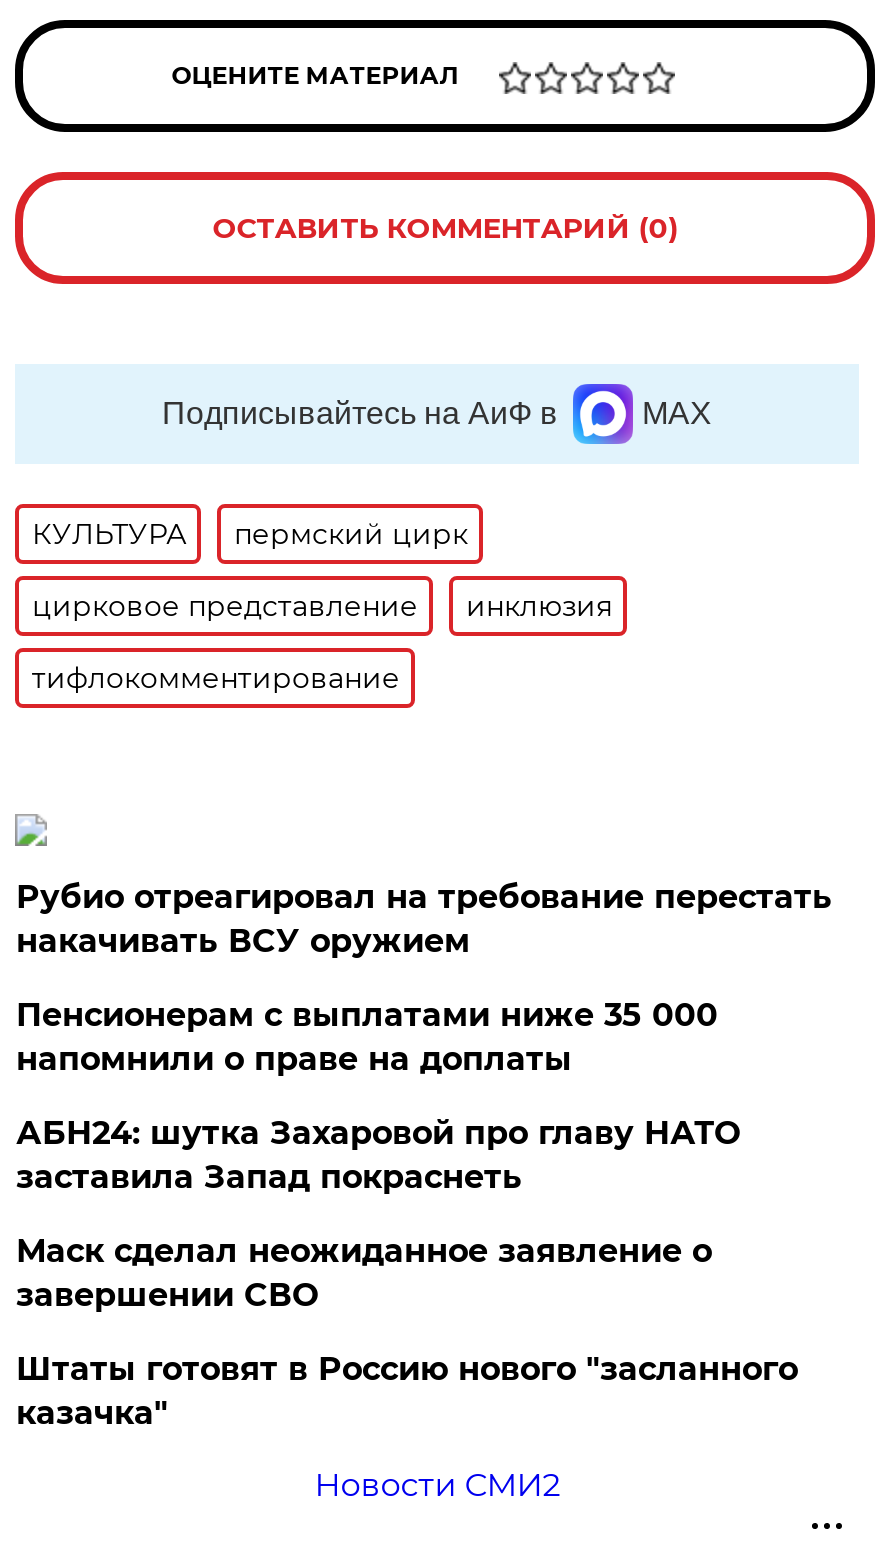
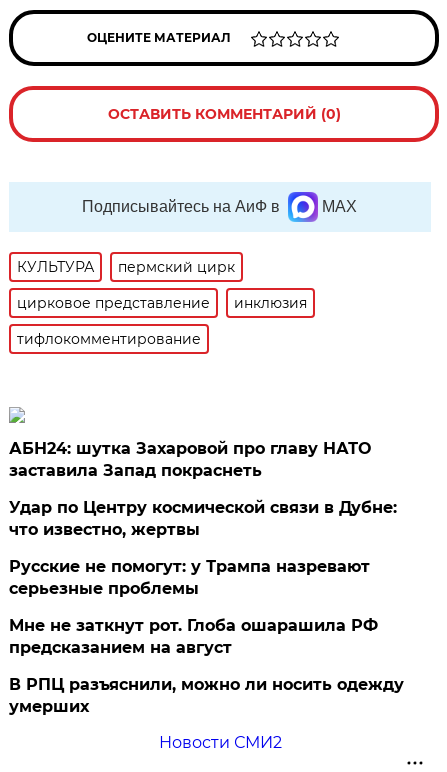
- Рубио отреагировал на требование перестать
- накачивать ВСУ оружием
- Пенсионерам с выплатами ниже 35 000
- напомнили о праве на доплаты

moved up: АБН24: шутка Захаровой про главу НАТО | заставила Запад покраснеть

- Маск сделал неожиданное заявление о
- завершении СВО
- Штаты готовят в Россию нового "засланного
- казачка"
+ Удар по Центру космической связи в Дубне:
+ что известно, жертвы
+ Русские не помогут: у Трампа назревают
+ серьезные проблемы
+ Мне не заткнут рот. Глоба ошарашила РФ
+ предсказанием на август
+ В РПЦ разъяснили, можно ли носить одежду
+ умерших
